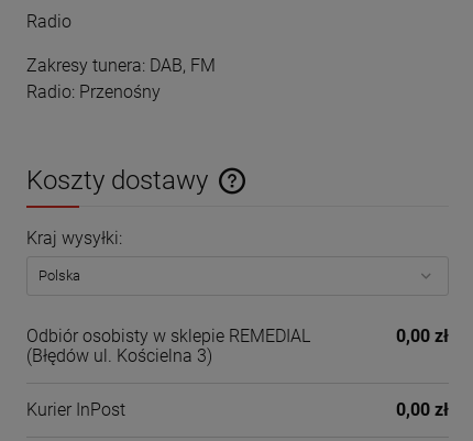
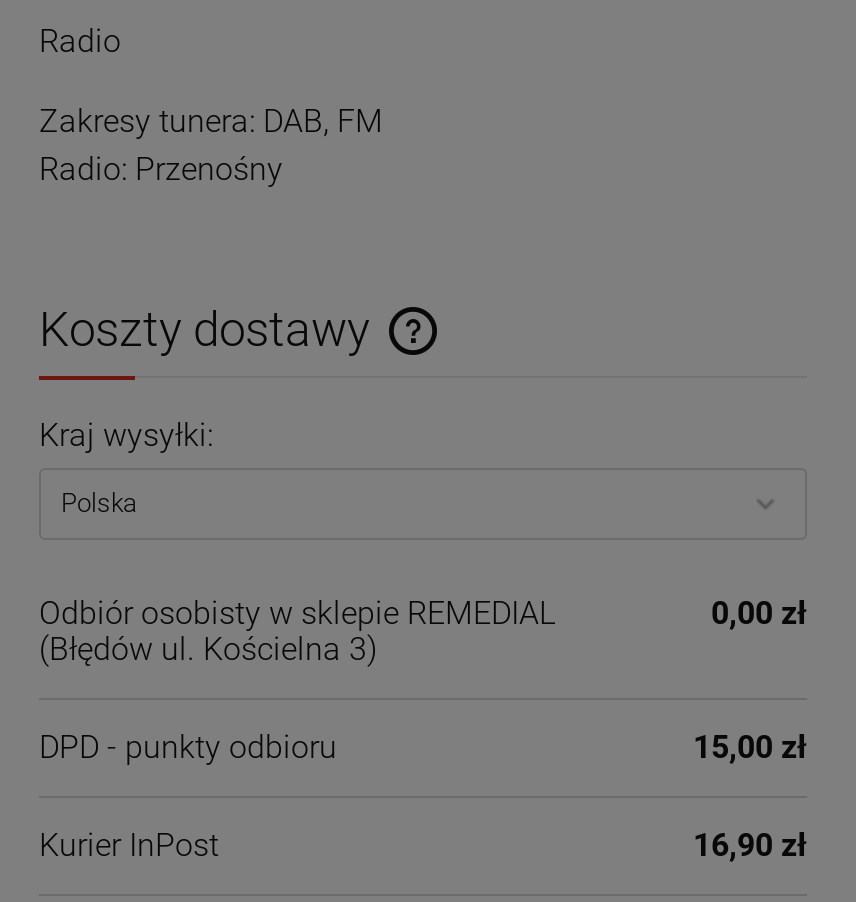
+ DPD - punkty odbioru
+ 15,00 zł

- 0,00 zł
+ 16,90 zł
